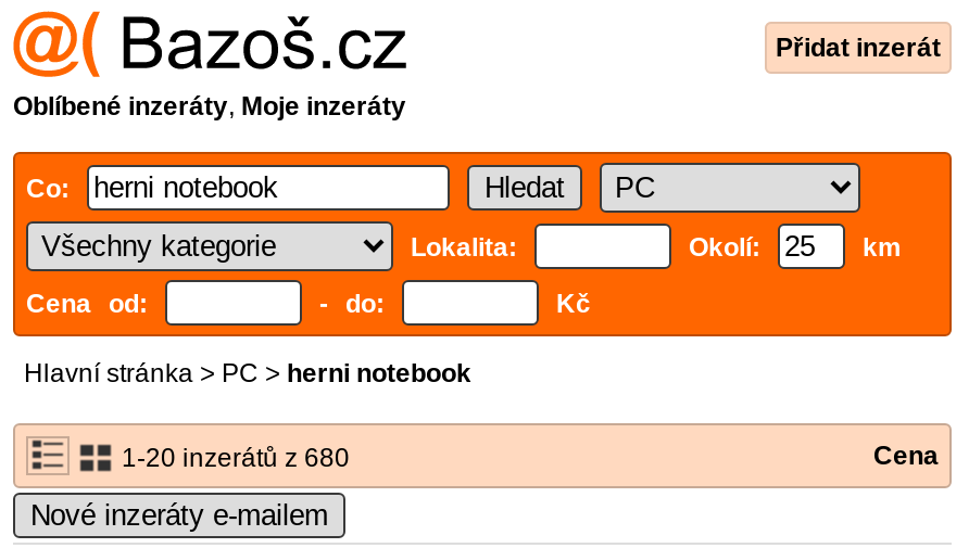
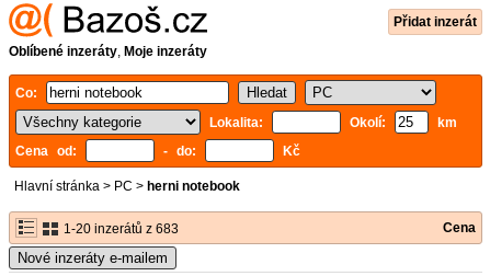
- 1-20 inzerátů z 680
+ 1-20 inzerátů z 683
